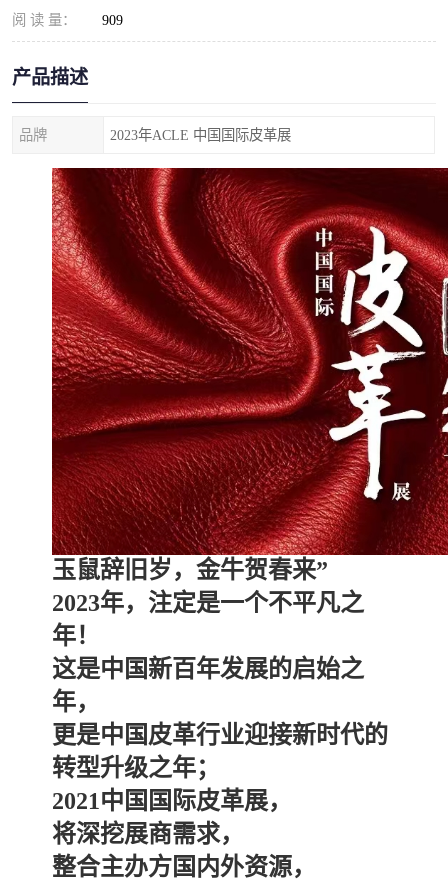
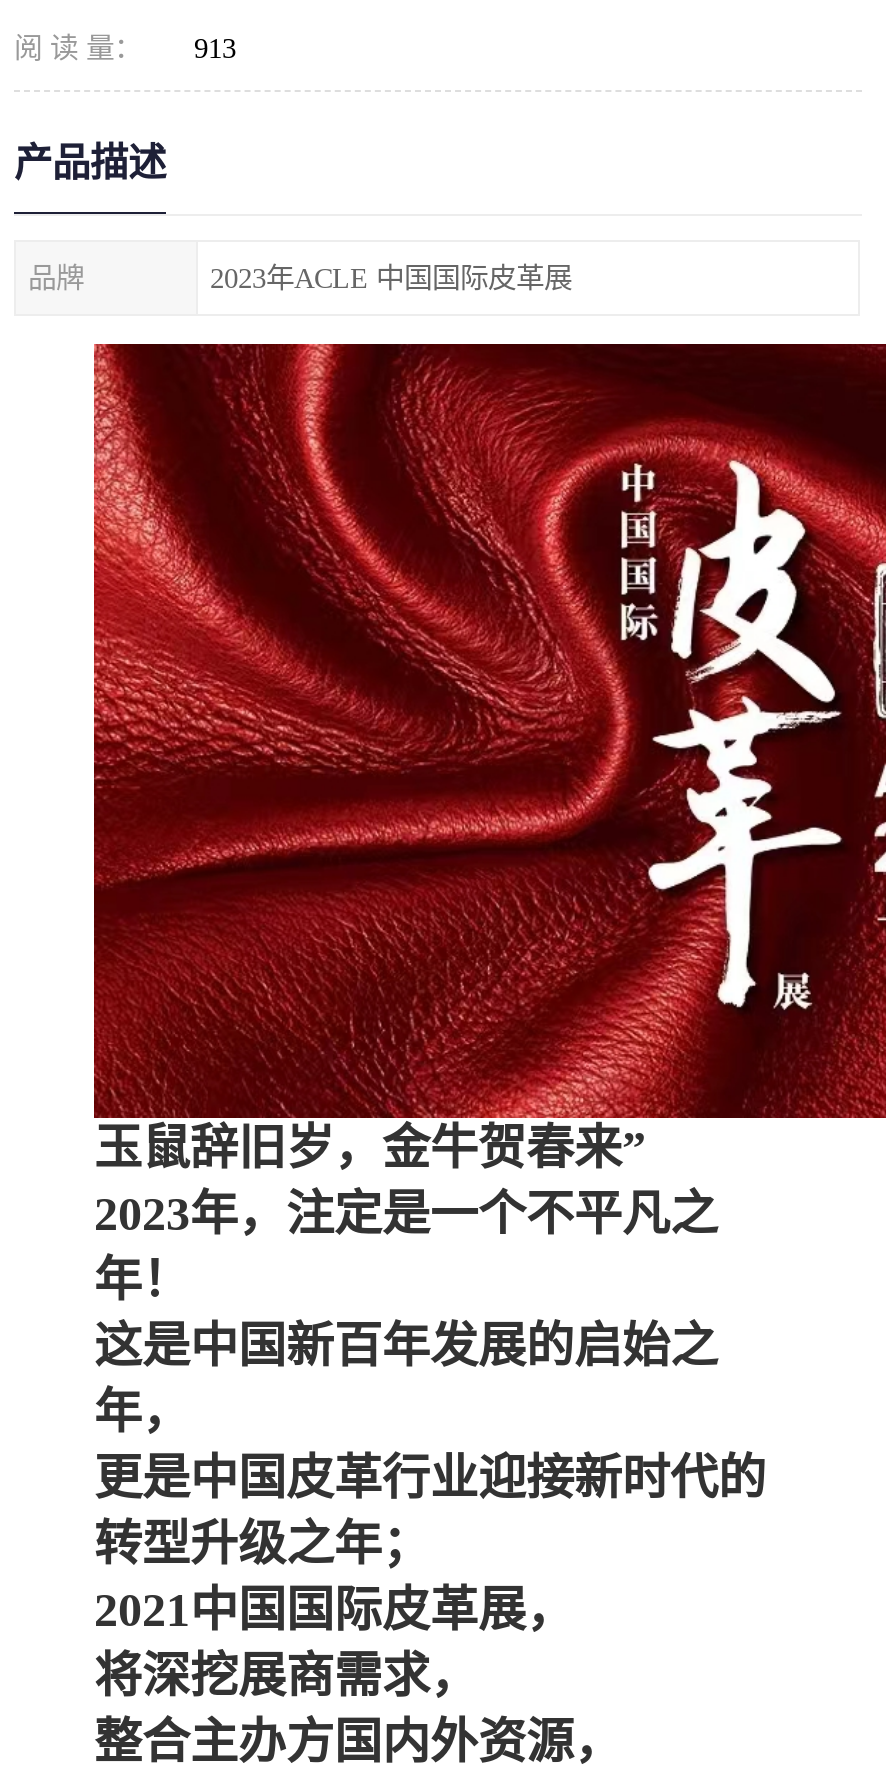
- 阅 读 量： 909
+ 阅 读 量： 913
